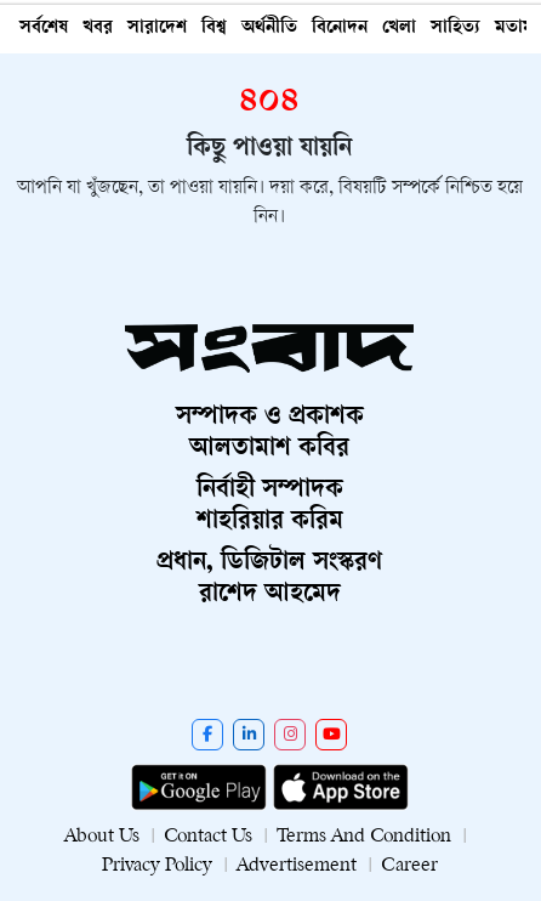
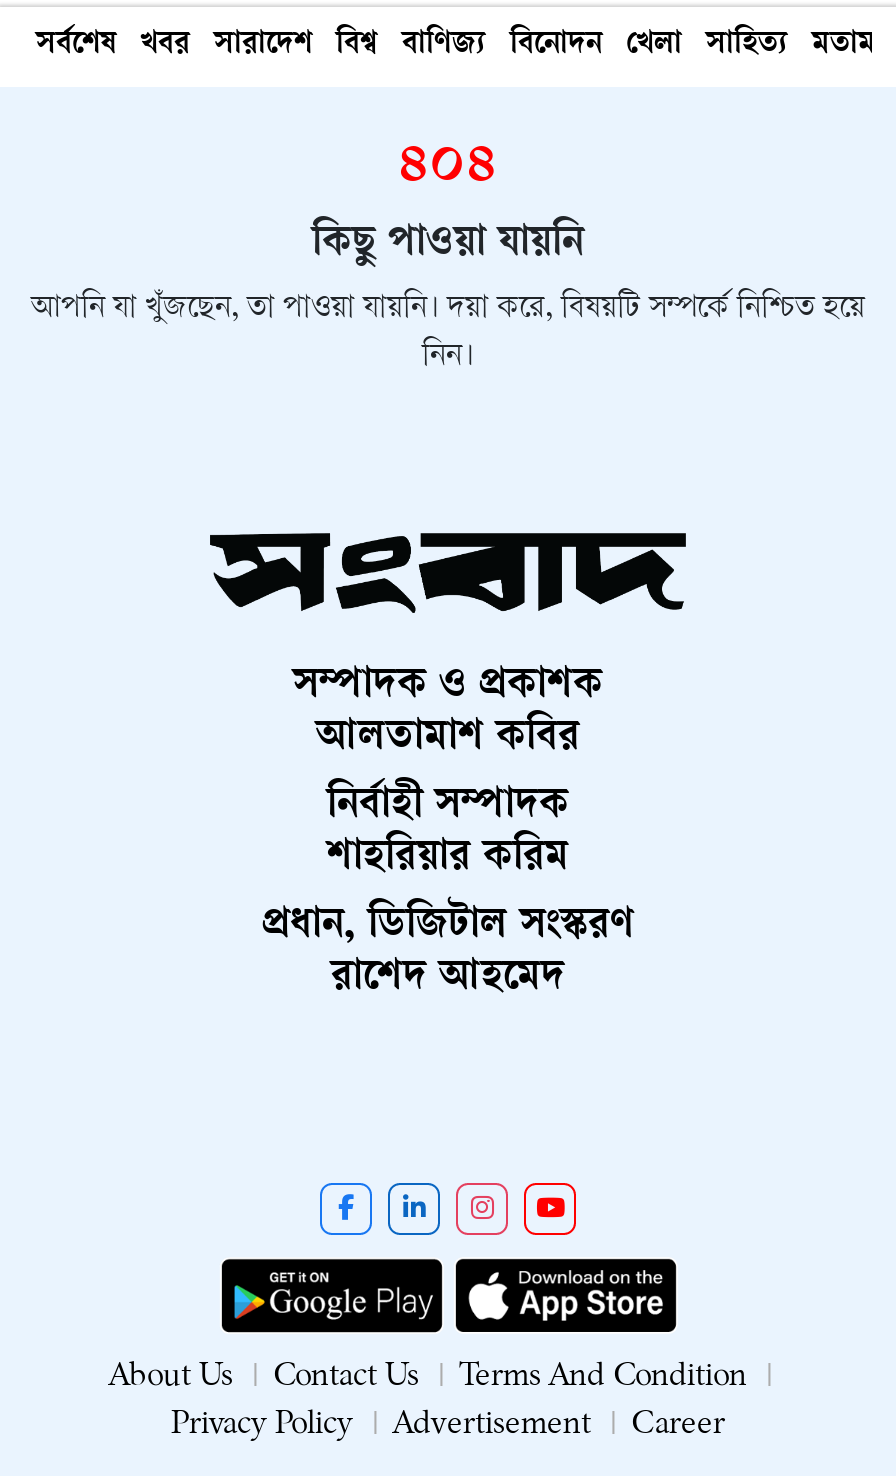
- অর্থনীতি
+ বাণিজ্য
